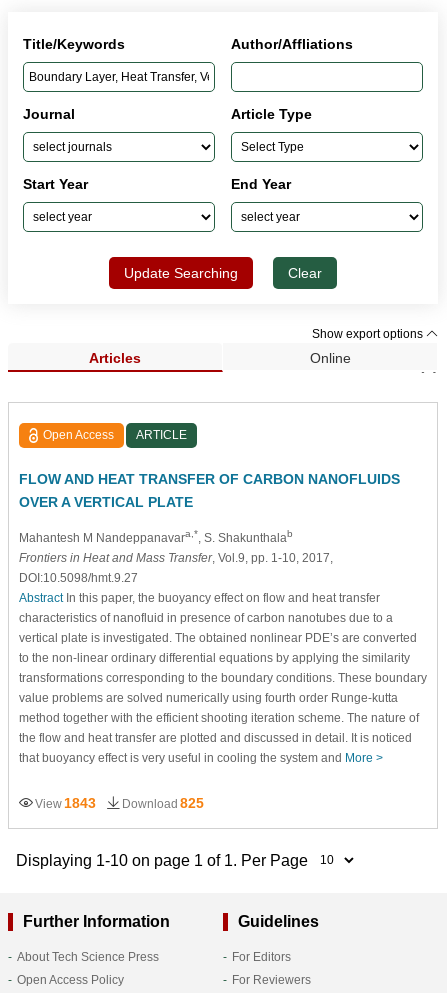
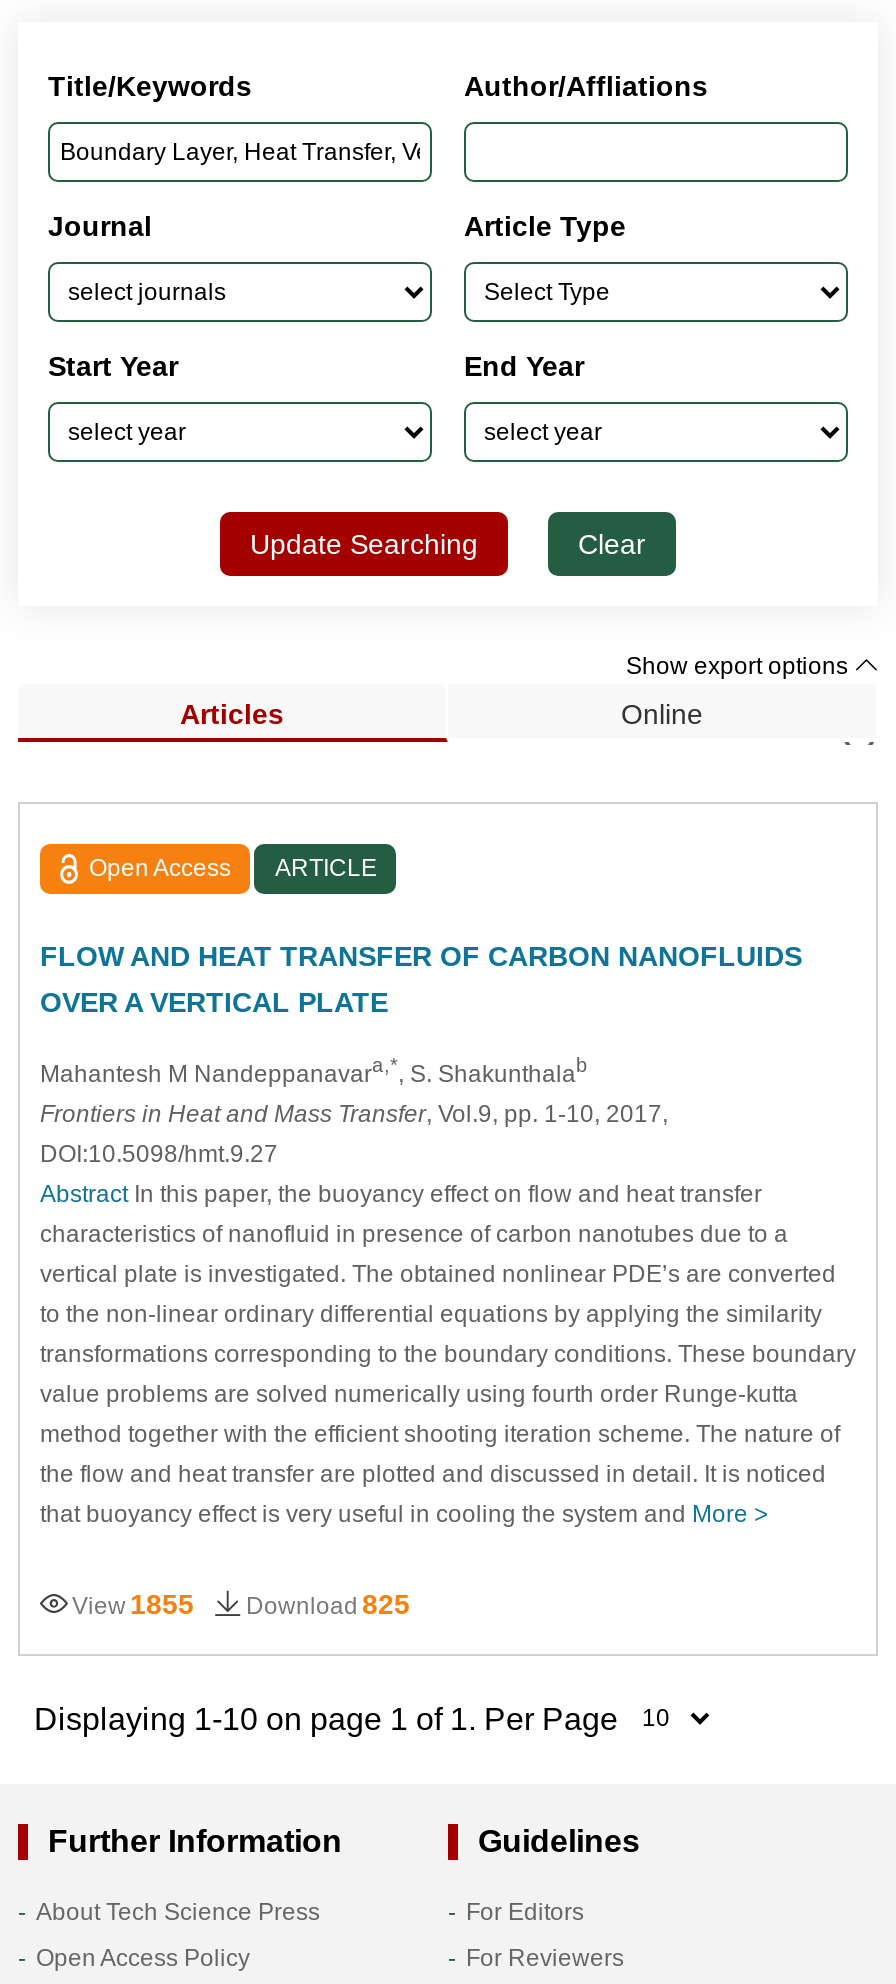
- View 1843 Download 825
+ View 1855 Download 825
